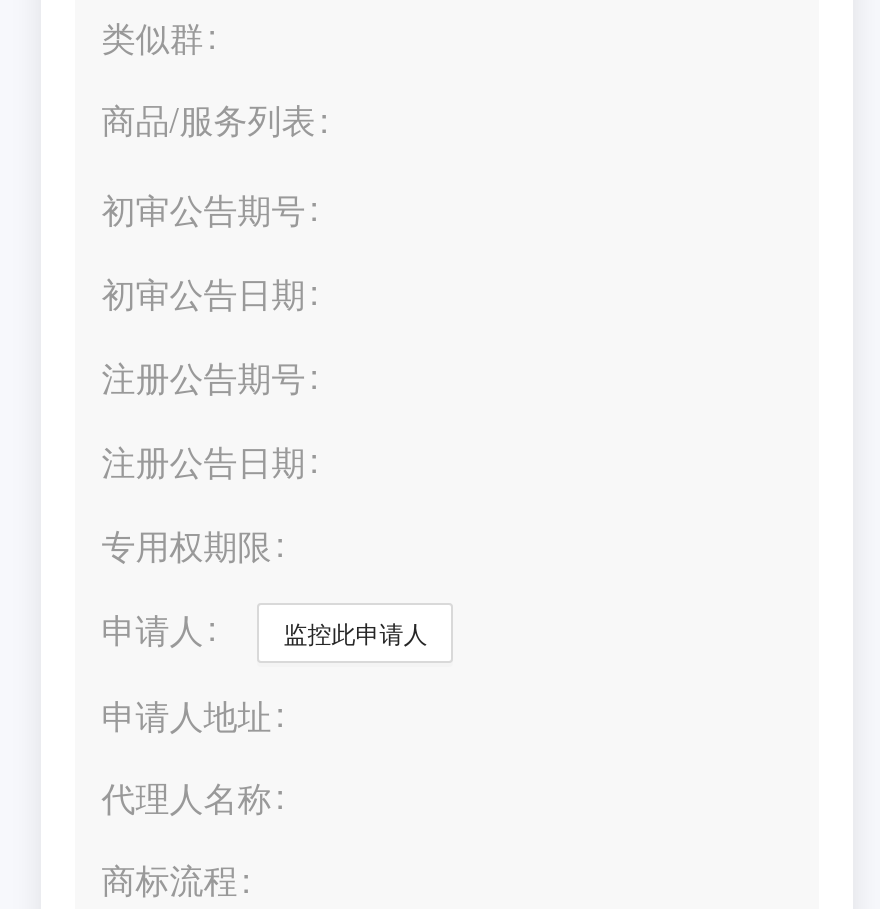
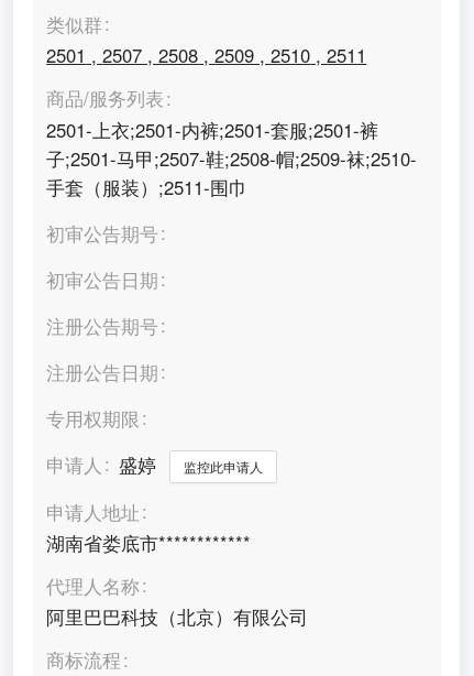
+ 2501, 2507, 2508, 2509, 2510, 2511

+ 2501-上衣;2501-内裤;2501-套服;2501-裤
+ 子;2501-马甲;2507-鞋;2508-帽;2509-袜;2510-
+ 手套（服装）;2511-围巾

+ 盛婷

+ 湖南省娄底市************

+ 阿里巴巴科技（北京）有限公司
